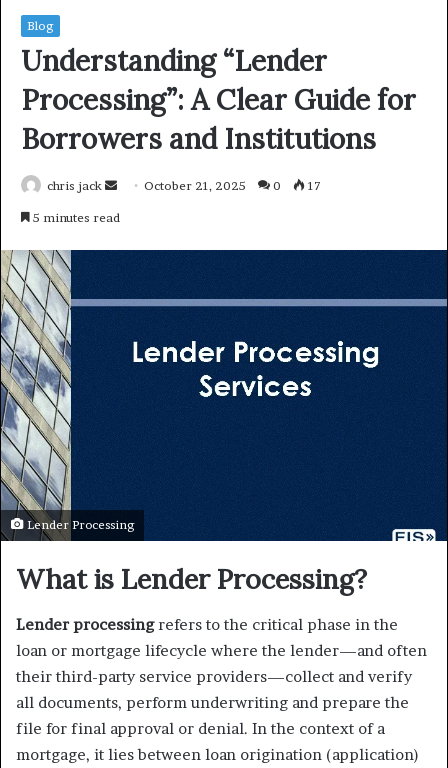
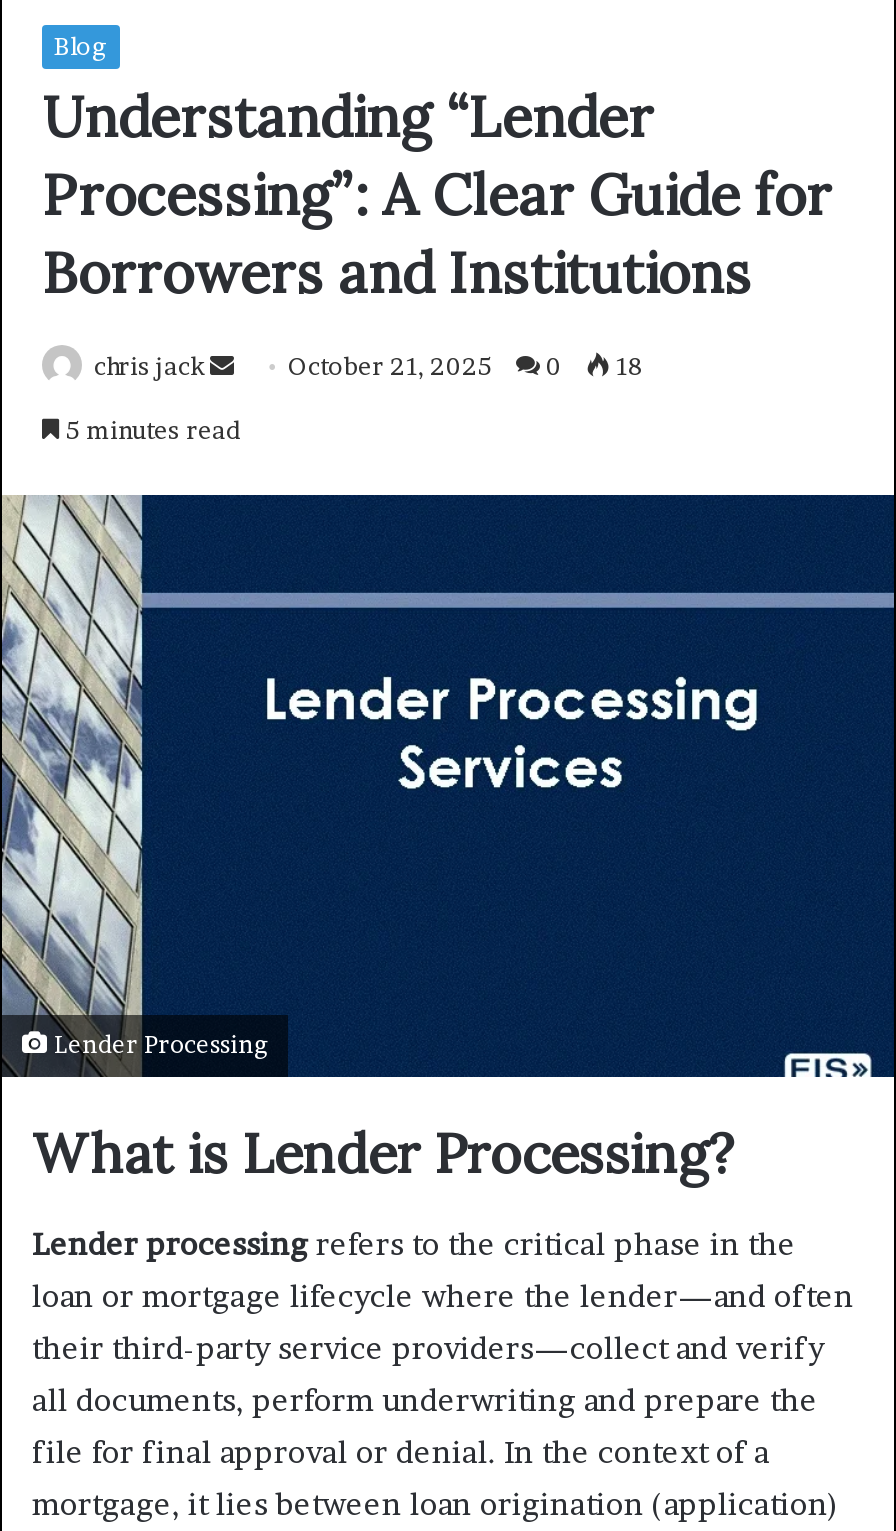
- 17
+ 18
